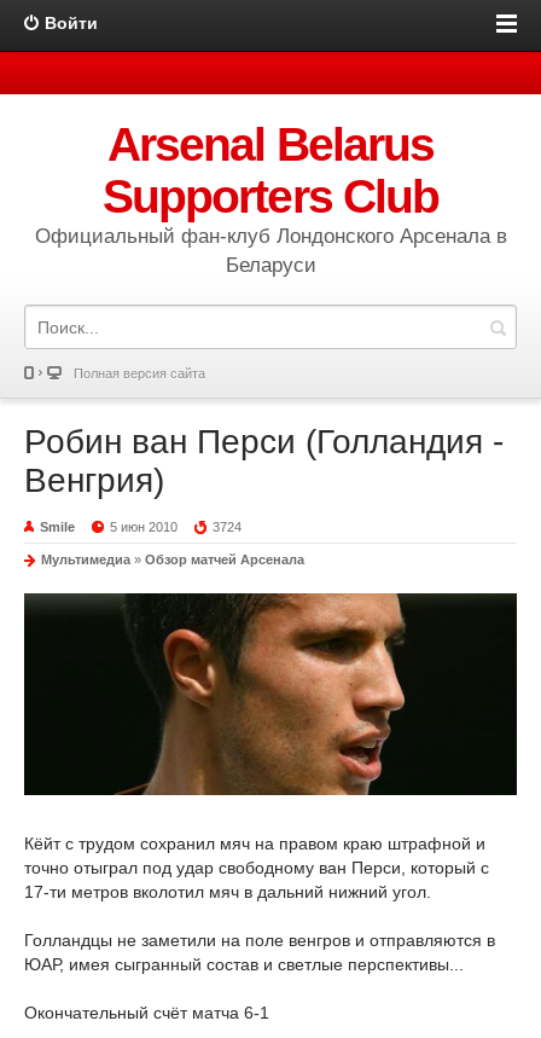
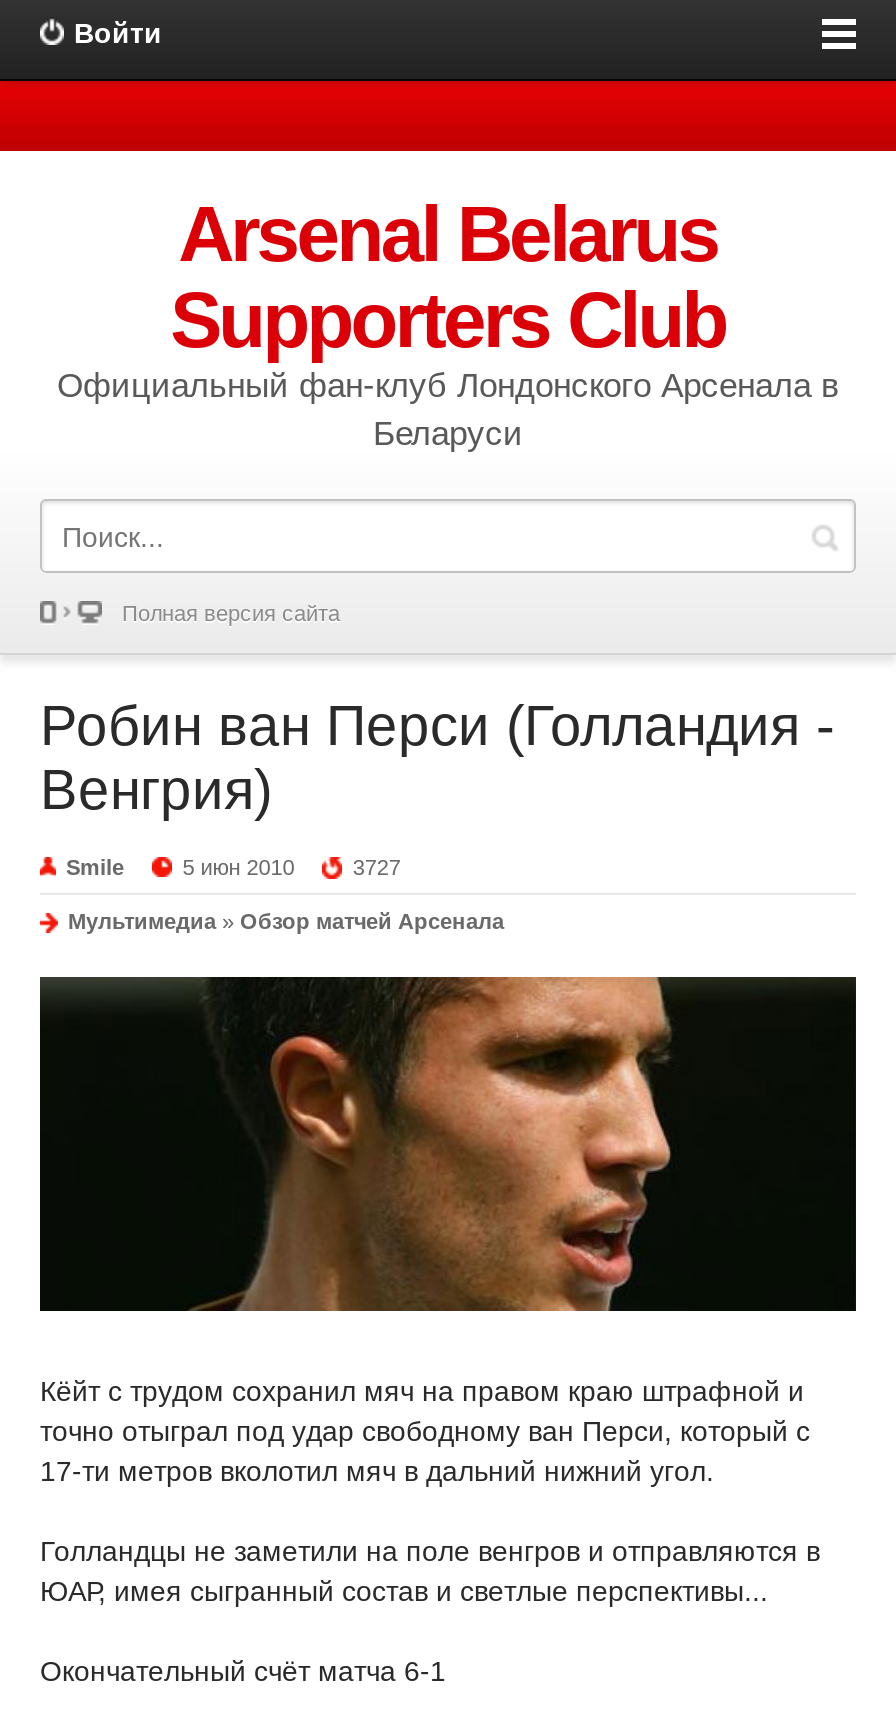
- 3724
+ 3727
